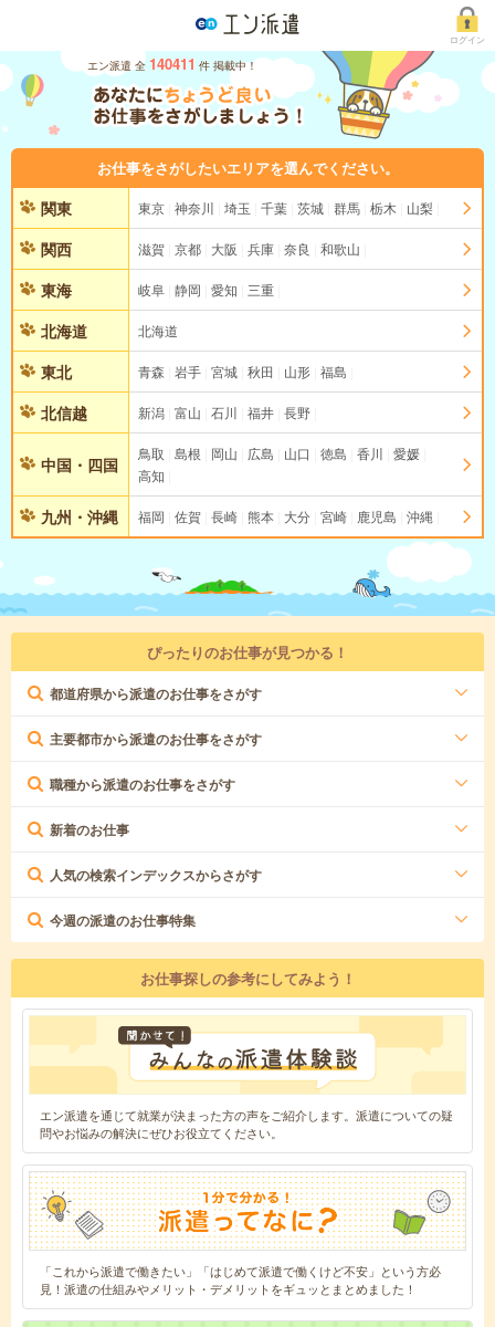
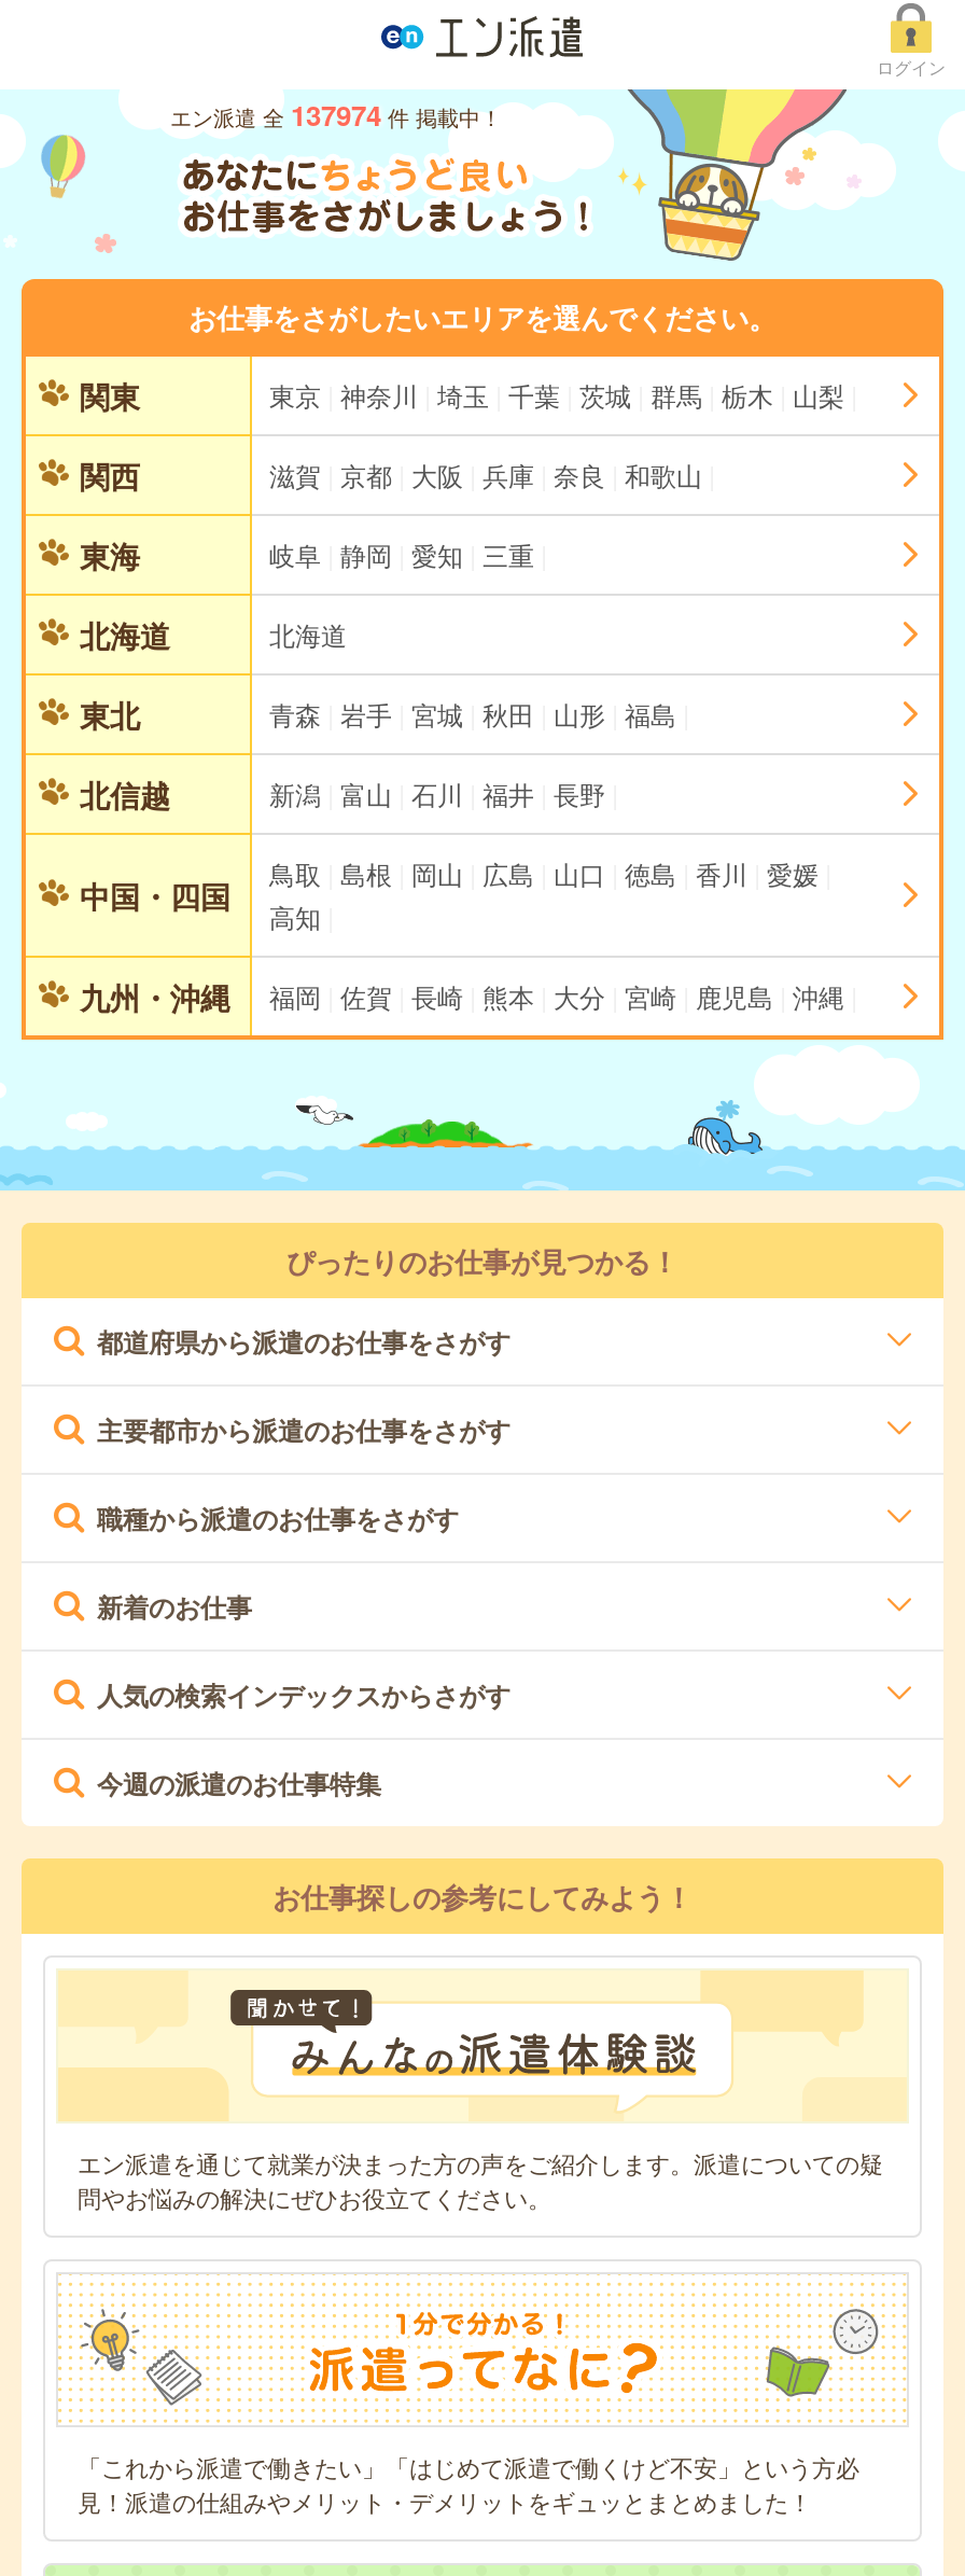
- エン派遣 全 140411 件 掲載中！
+ エン派遣 全 137974 件 掲載中！
